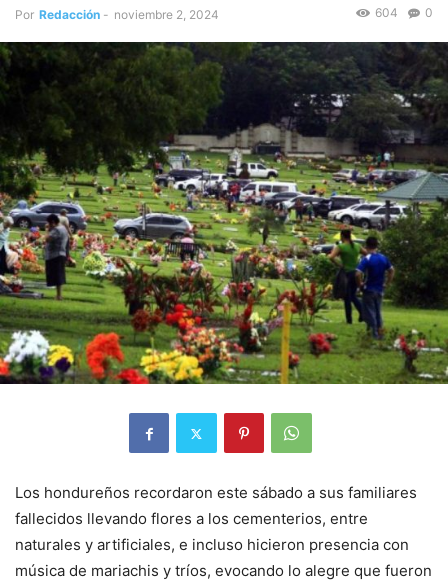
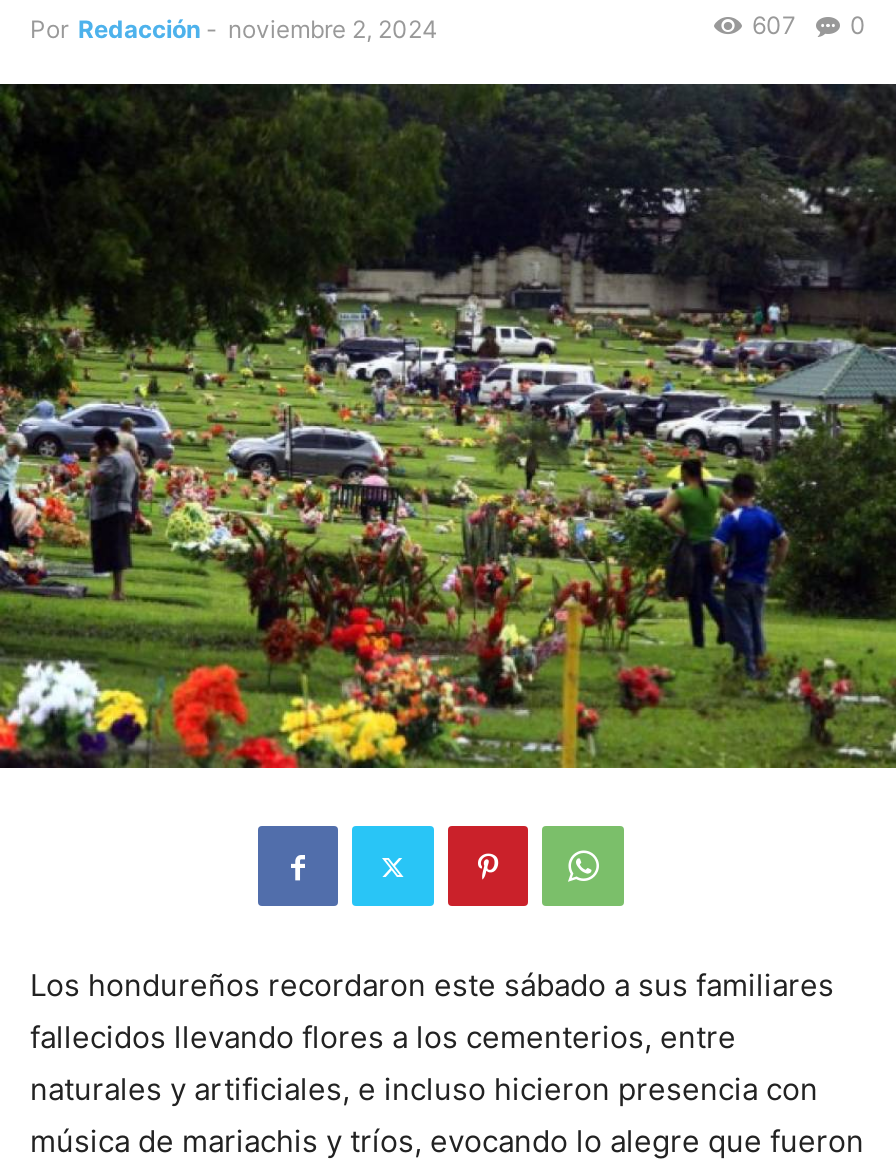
- 604 0
+ 607 0
